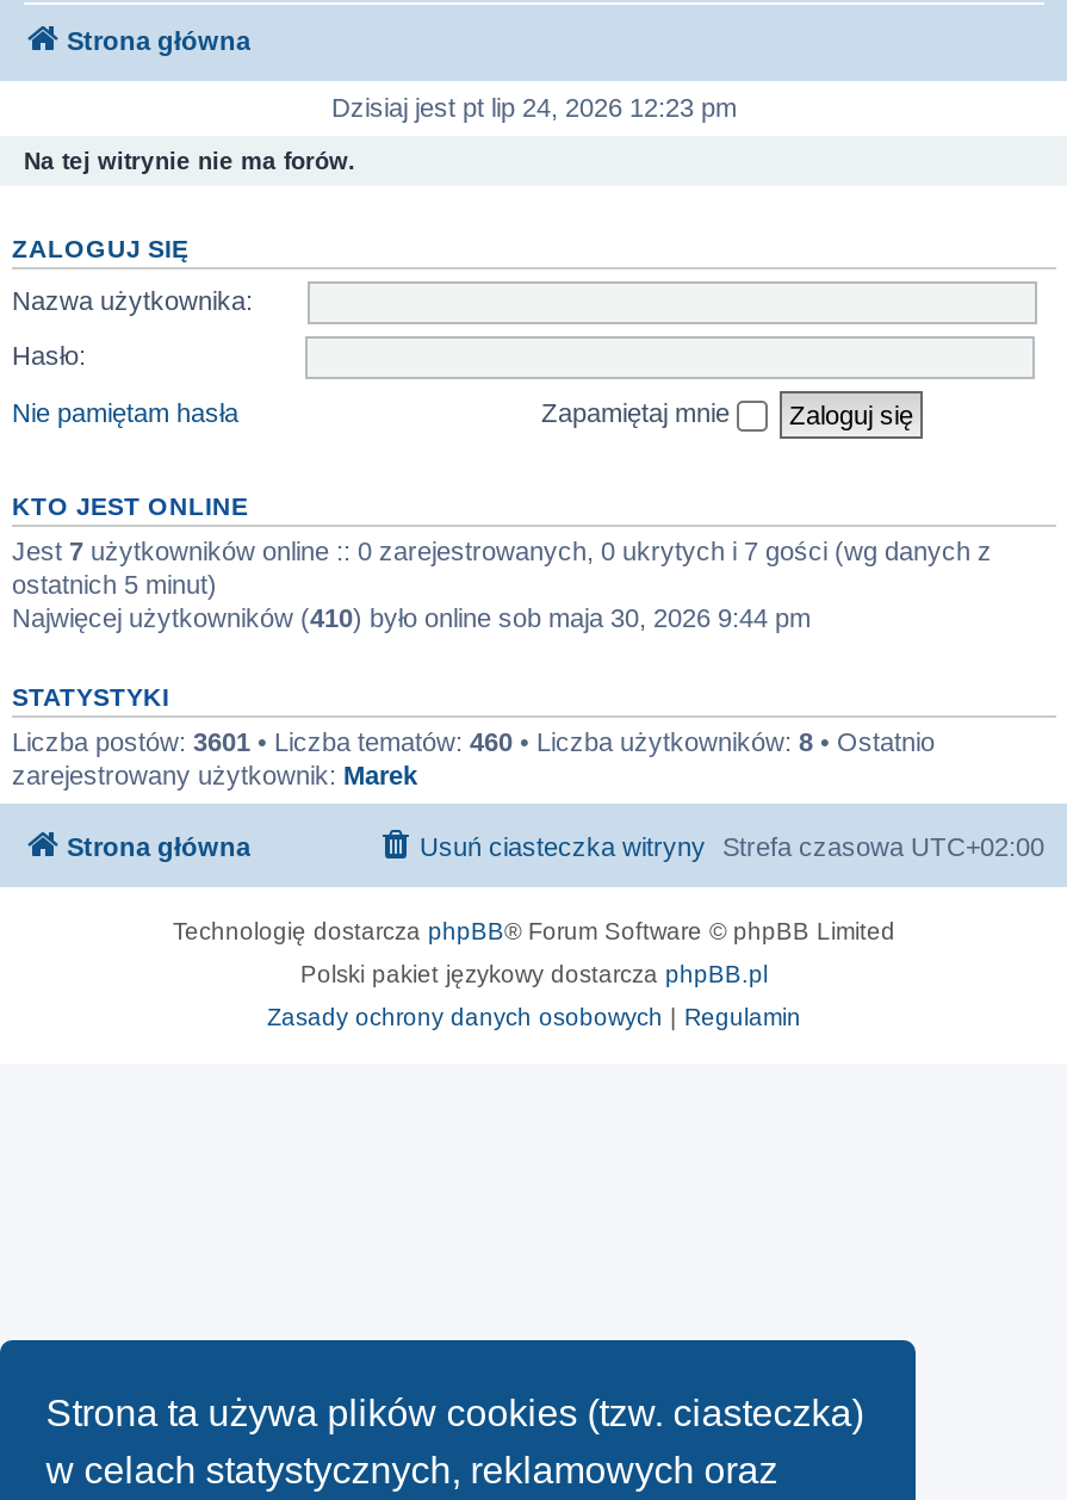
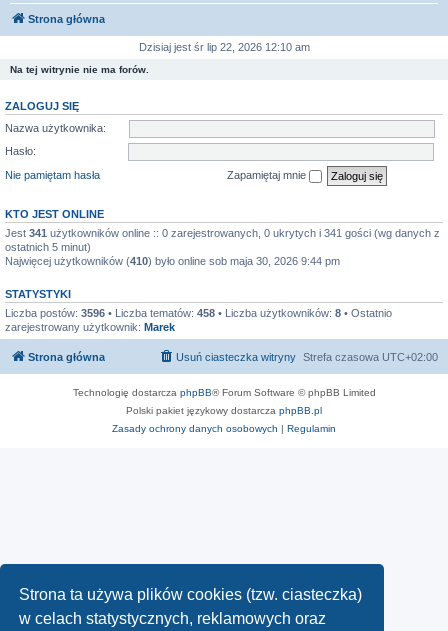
- Dzisiaj jest pt lip 24, 2026 12:23 pm
+ Dzisiaj jest śr lip 22, 2026 12:10 am

- Jest 7 użytkowników online :: 0 zarejestrowanych, 0 ukrytych i 7 gości (wg danych z
+ Jest 341 użytkowników online :: 0 zarejestrowanych, 0 ukrytych i 341 gości (wg danych z

- Liczba postów: 3601 • Liczba tematów: 460 • Liczba użytkowników: 8 • Ostatnio
+ Liczba postów: 3596 • Liczba tematów: 458 • Liczba użytkowników: 8 • Ostatnio
